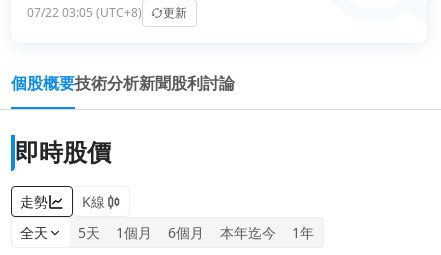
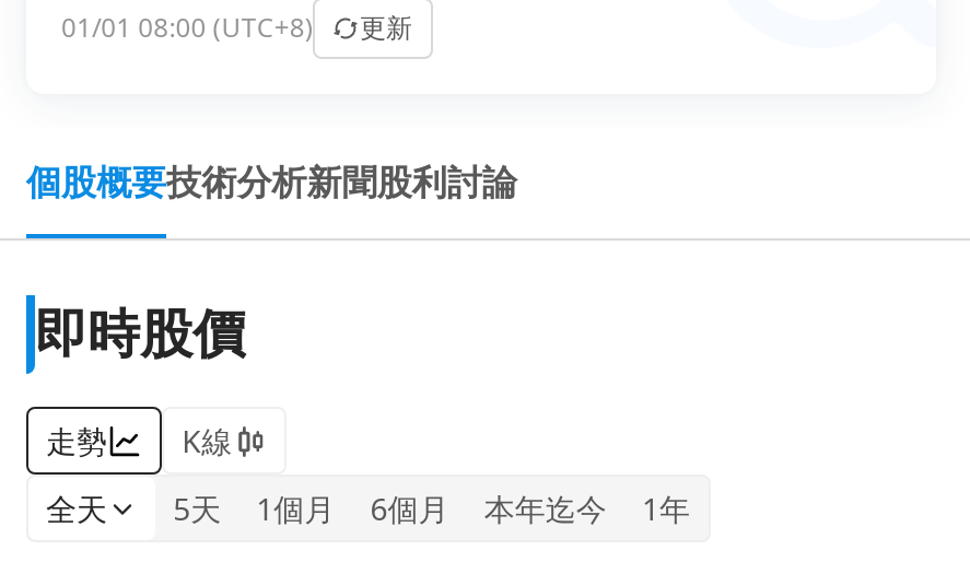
- 07/22 03:05 (UTC+8) 更新
+ 01/01 08:00 (UTC+8) 更新
